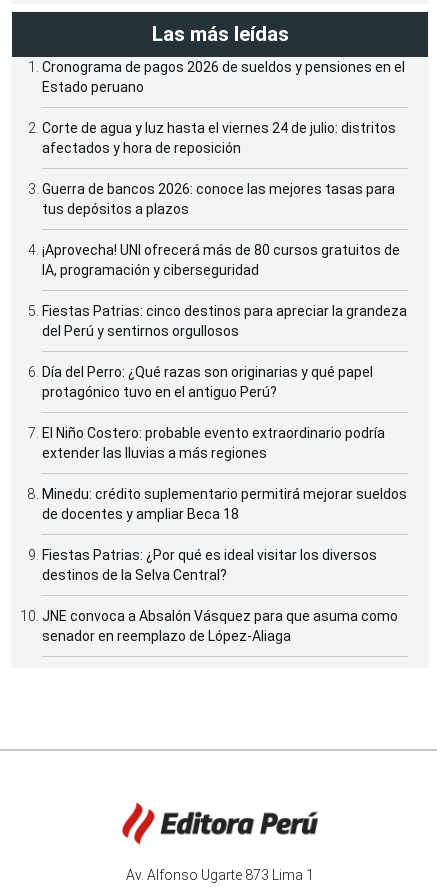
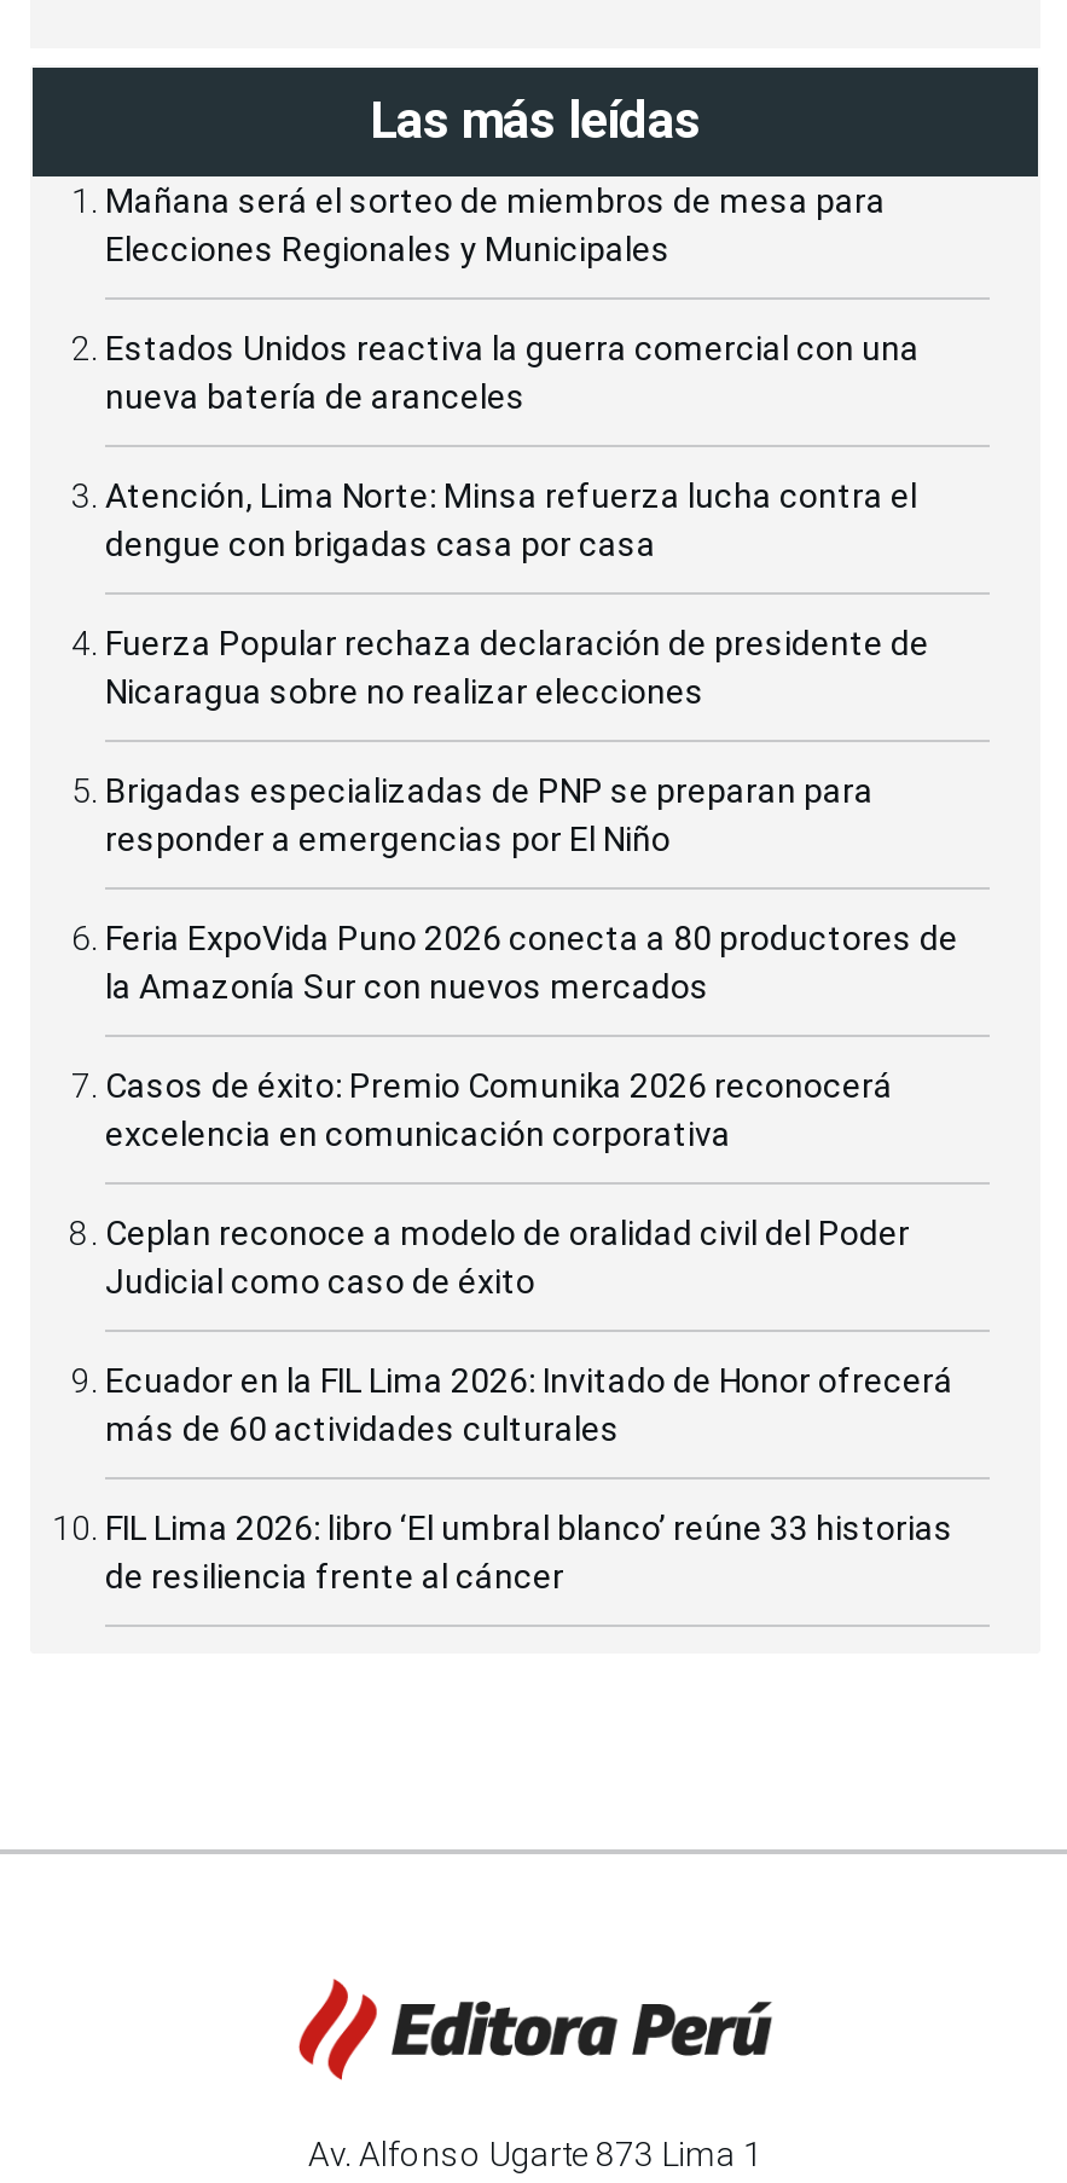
- Cronograma de pagos 2026 de sueldos y pensiones en el
- Estado peruano
+ Mañana será el sorteo de miembros de mesa para
+ Elecciones Regionales y Municipales

- Corte de agua y luz hasta el viernes 24 de julio: distritos
- afectados y hora de reposición
+ Estados Unidos reactiva la guerra comercial con una
+ nueva batería de aranceles

- Guerra de bancos 2026: conoce las mejores tasas para
- tus depósitos a plazos
+ Atención, Lima Norte: Minsa refuerza lucha contra el
+ dengue con brigadas casa por casa

- ¡Aprovecha! UNI ofrecerá más de 80 cursos gratuitos de
- IA, programación y ciberseguridad
+ Fuerza Popular rechaza declaración de presidente de
+ Nicaragua sobre no realizar elecciones

- Fiestas Patrias: cinco destinos para apreciar la grandeza
- del Perú y sentirnos orgullosos
+ Brigadas especializadas de PNP se preparan para
+ responder a emergencias por El Niño

- Día del Perro: ¿Qué razas son originarias y qué papel
- protagónico tuvo en el antiguo Perú?
+ Feria ExpoVida Puno 2026 conecta a 80 productores de
+ la Amazonía Sur con nuevos mercados

- El Niño Costero: probable evento extraordinario podría
- extender las lluvias a más regiones
+ Casos de éxito: Premio Comunika 2026 reconocerá
+ excelencia en comunicación corporativa

- Minedu: crédito suplementario permitirá mejorar sueldos
- de docentes y ampliar Beca 18
+ Ceplan reconoce a modelo de oralidad civil del Poder
+ Judicial como caso de éxito

- Fiestas Patrias: ¿Por qué es ideal visitar los diversos
- destinos de la Selva Central?
+ Ecuador en la FIL Lima 2026: Invitado de Honor ofrecerá
+ más de 60 actividades culturales

- JNE convoca a Absalón Vásquez para que asuma como
- senador en reemplazo de López-Aliaga
+ FIL Lima 2026: libro ‘El umbral blanco’ reúne 33 historias
+ de resiliencia frente al cáncer
